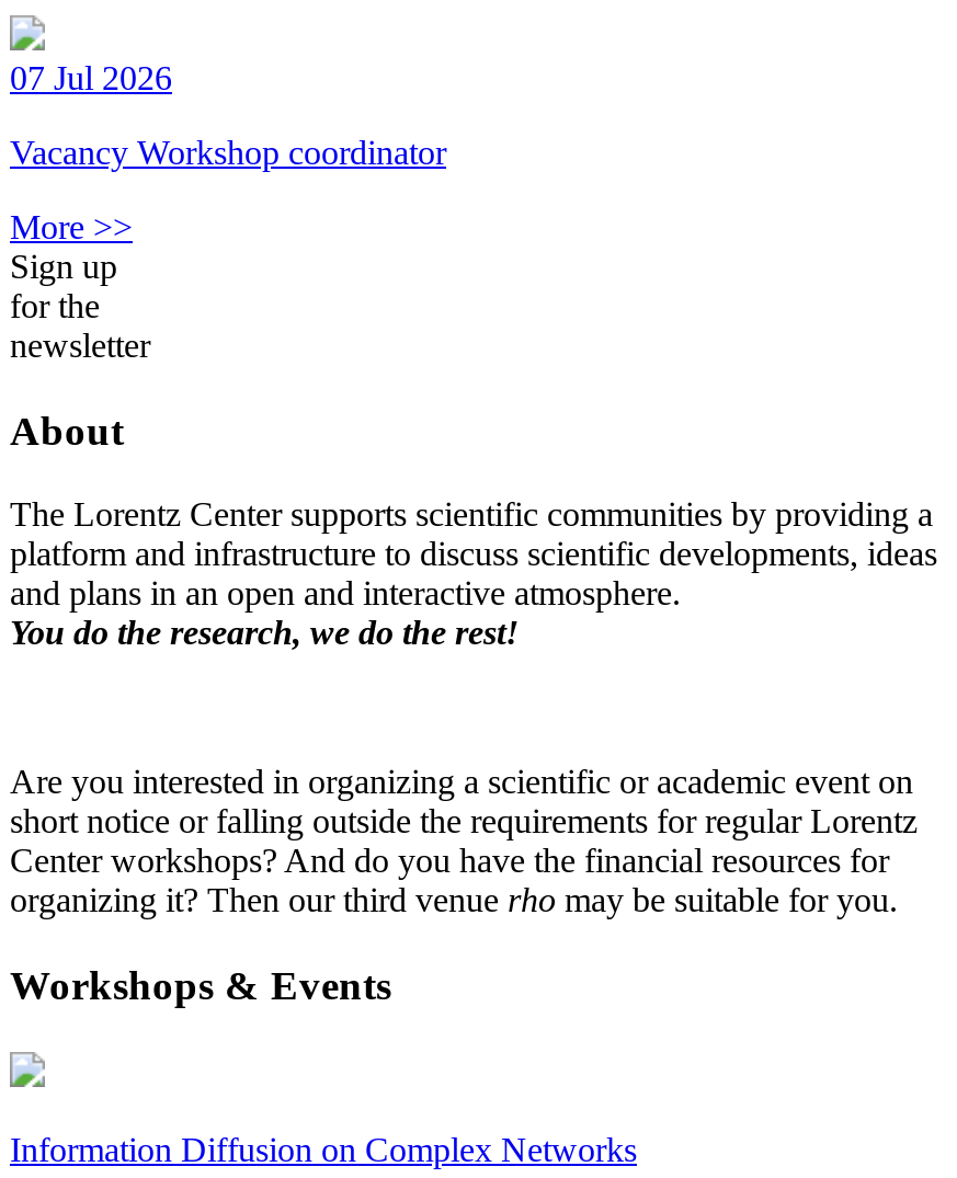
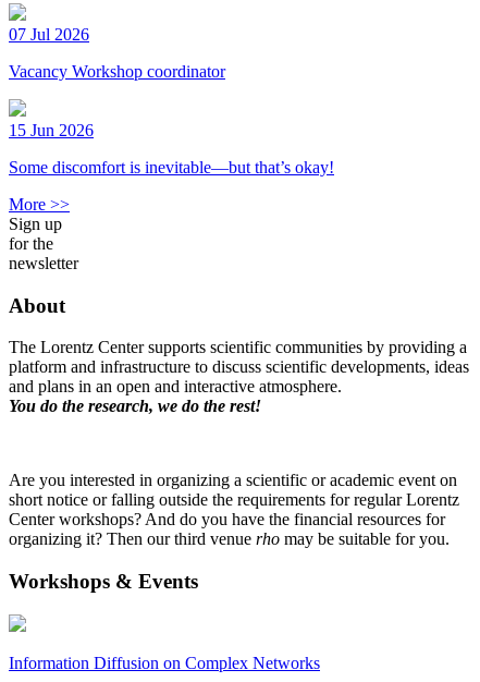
+ 15 Jun 2026
+ Some discomfort is inevitable—but that’s okay!
